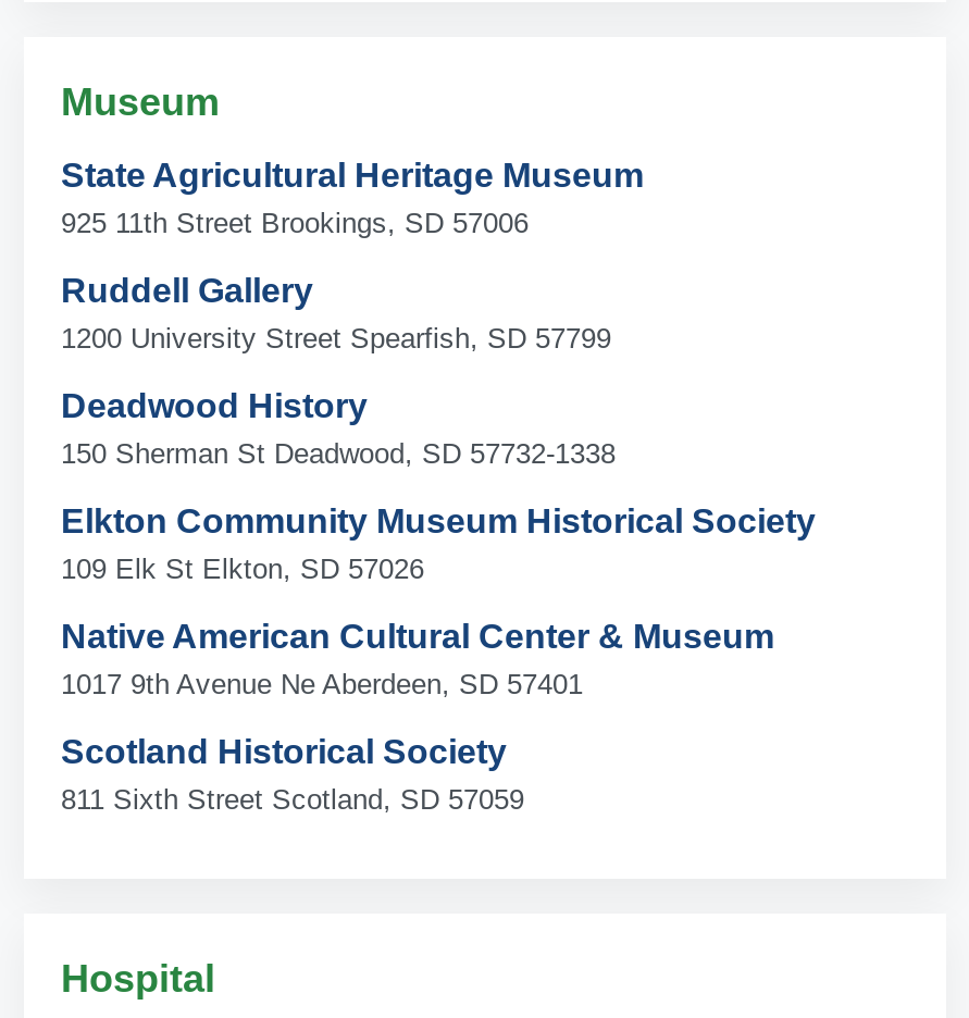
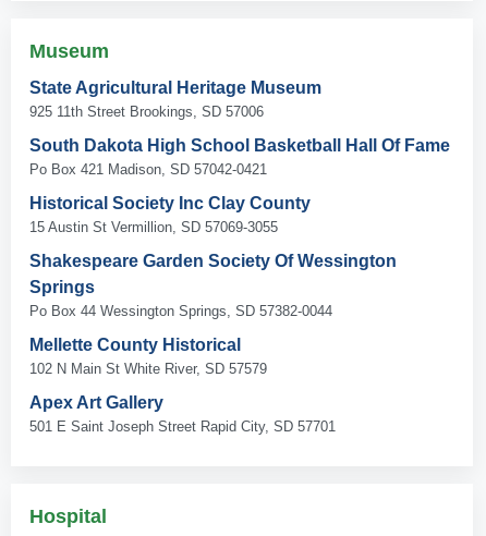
- Ruddell Gallery
- 1200 University Street Spearfish, SD 57799
+ South Dakota High School Basketball Hall Of Fame
+ Po Box 421 Madison, SD 57042-0421

- Deadwood History
- 150 Sherman St Deadwood, SD 57732-1338
+ Historical Society Inc Clay County
+ 15 Austin St Vermillion, SD 57069-3055

- Elkton Community Museum Historical Society
- 109 Elk St Elkton, SD 57026
+ Shakespeare Garden Society Of Wessington
+ Springs
+ Po Box 44 Wessington Springs, SD 57382-0044

- Native American Cultural Center & Museum
- 1017 9th Avenue Ne Aberdeen, SD 57401
+ Mellette County Historical
+ 102 N Main St White River, SD 57579

- Scotland Historical Society
- 811 Sixth Street Scotland, SD 57059
+ Apex Art Gallery
+ 501 E Saint Joseph Street Rapid City, SD 57701
